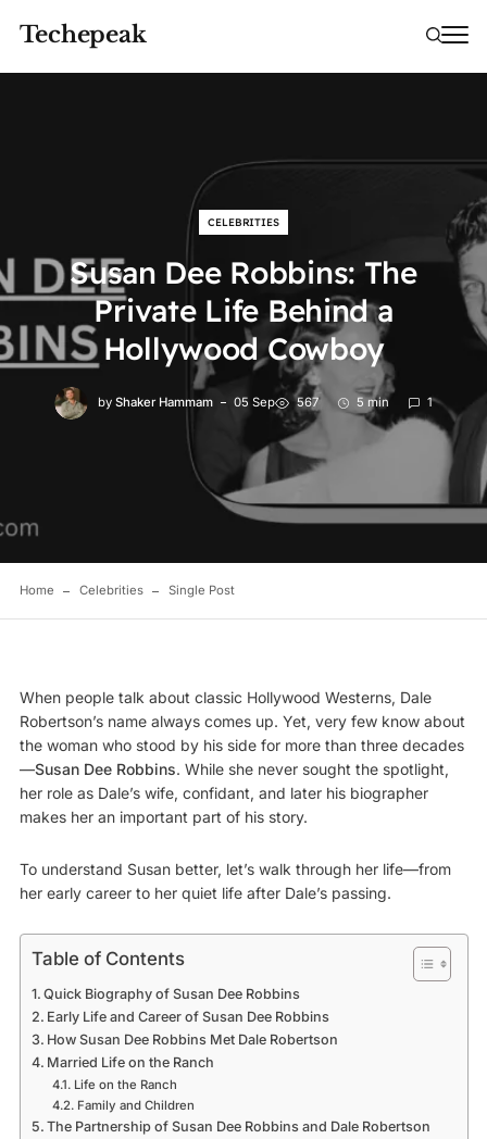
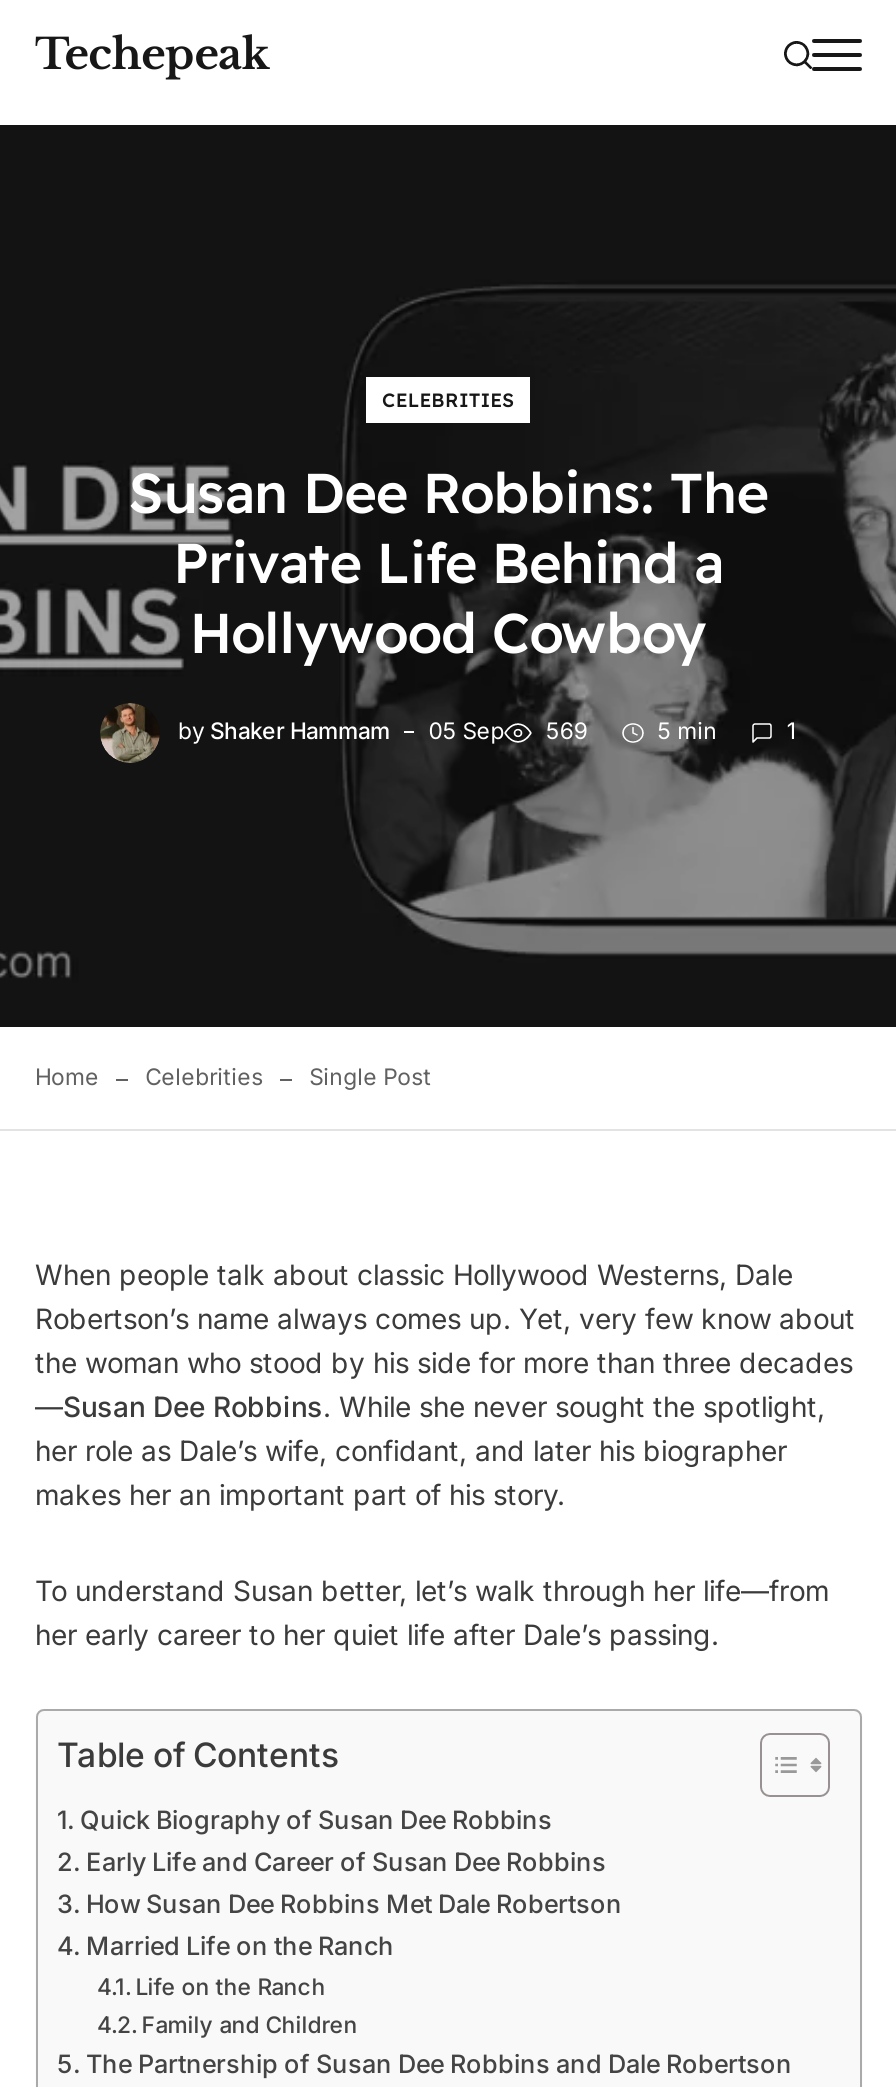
- by Shaker Hammam 05 Sep 567
+ by Shaker Hammam 05 Sep 569
